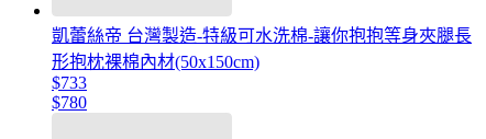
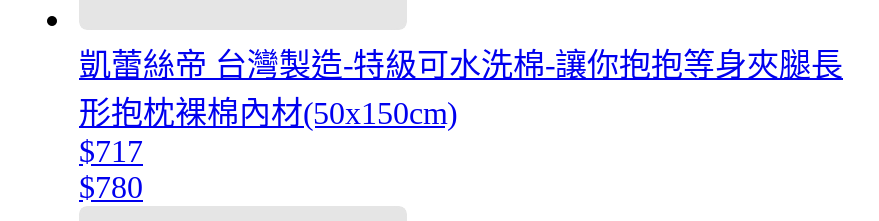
- $733
+ $717
